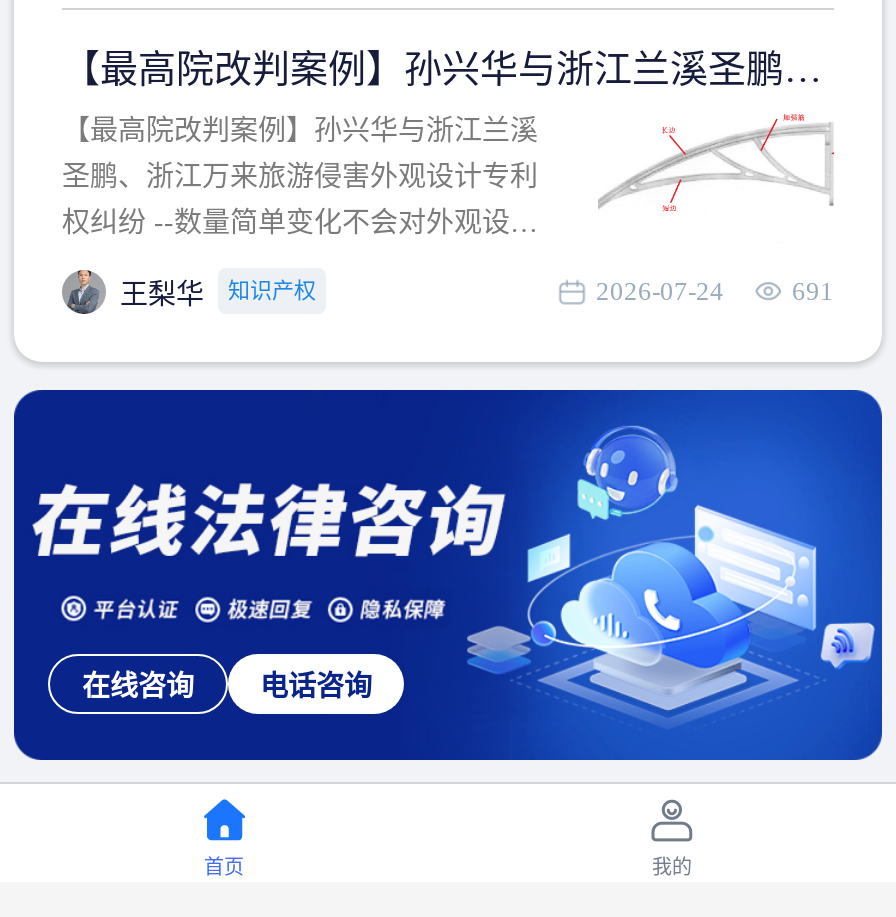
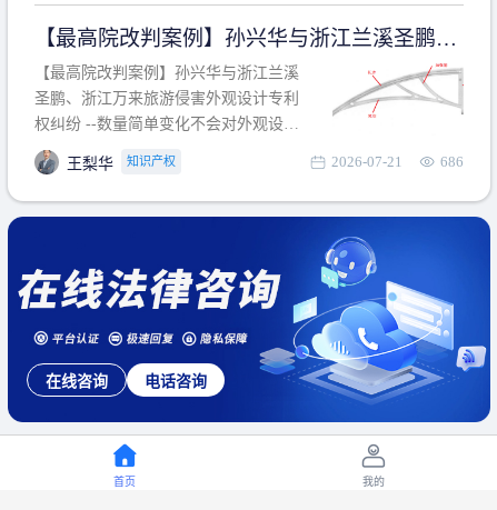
- 2026-07-24
+ 2026-07-21

- 691
+ 686
